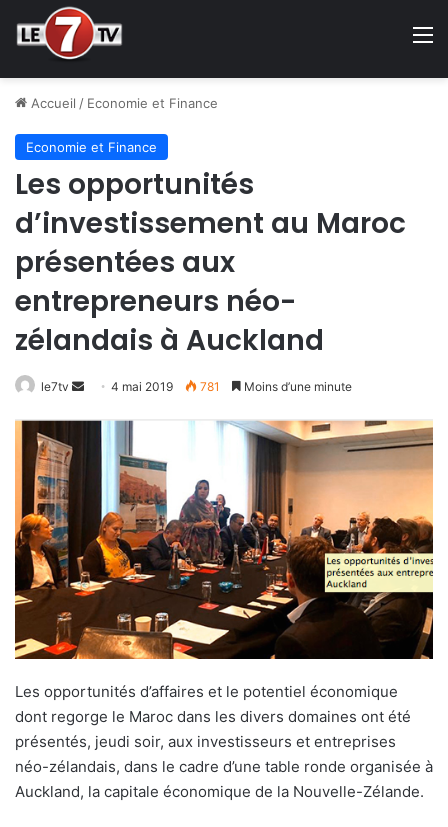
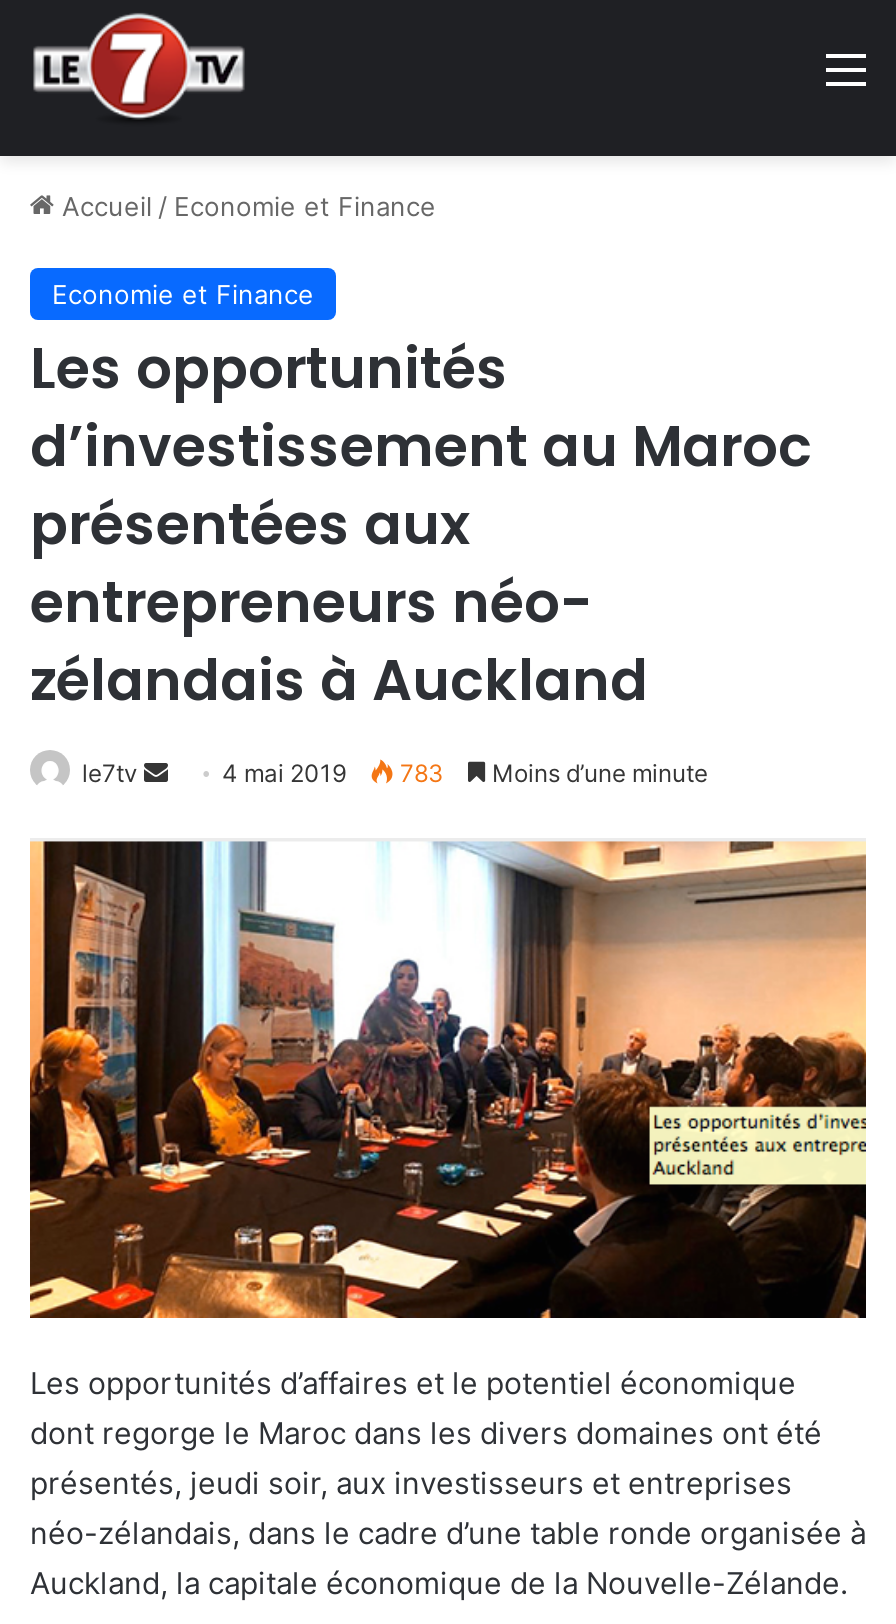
- 781
+ 783
